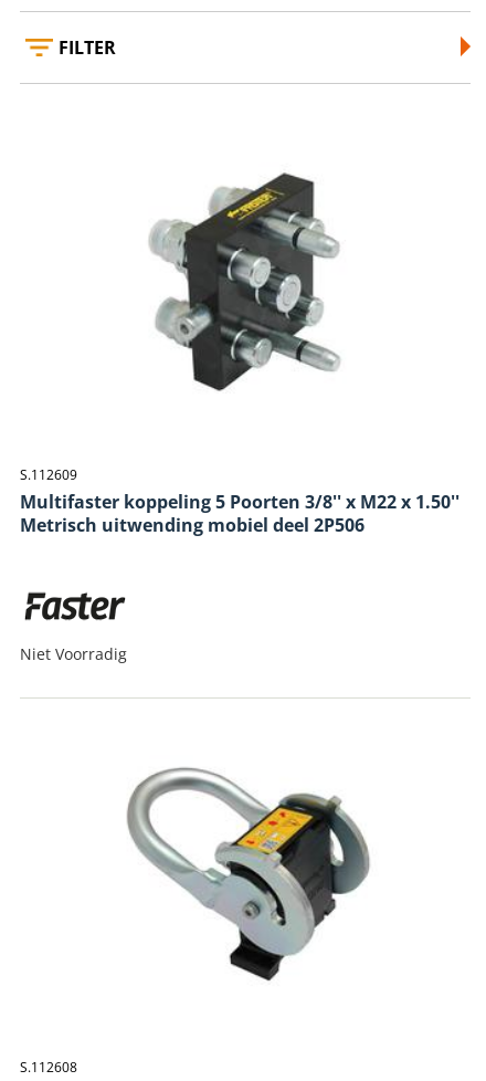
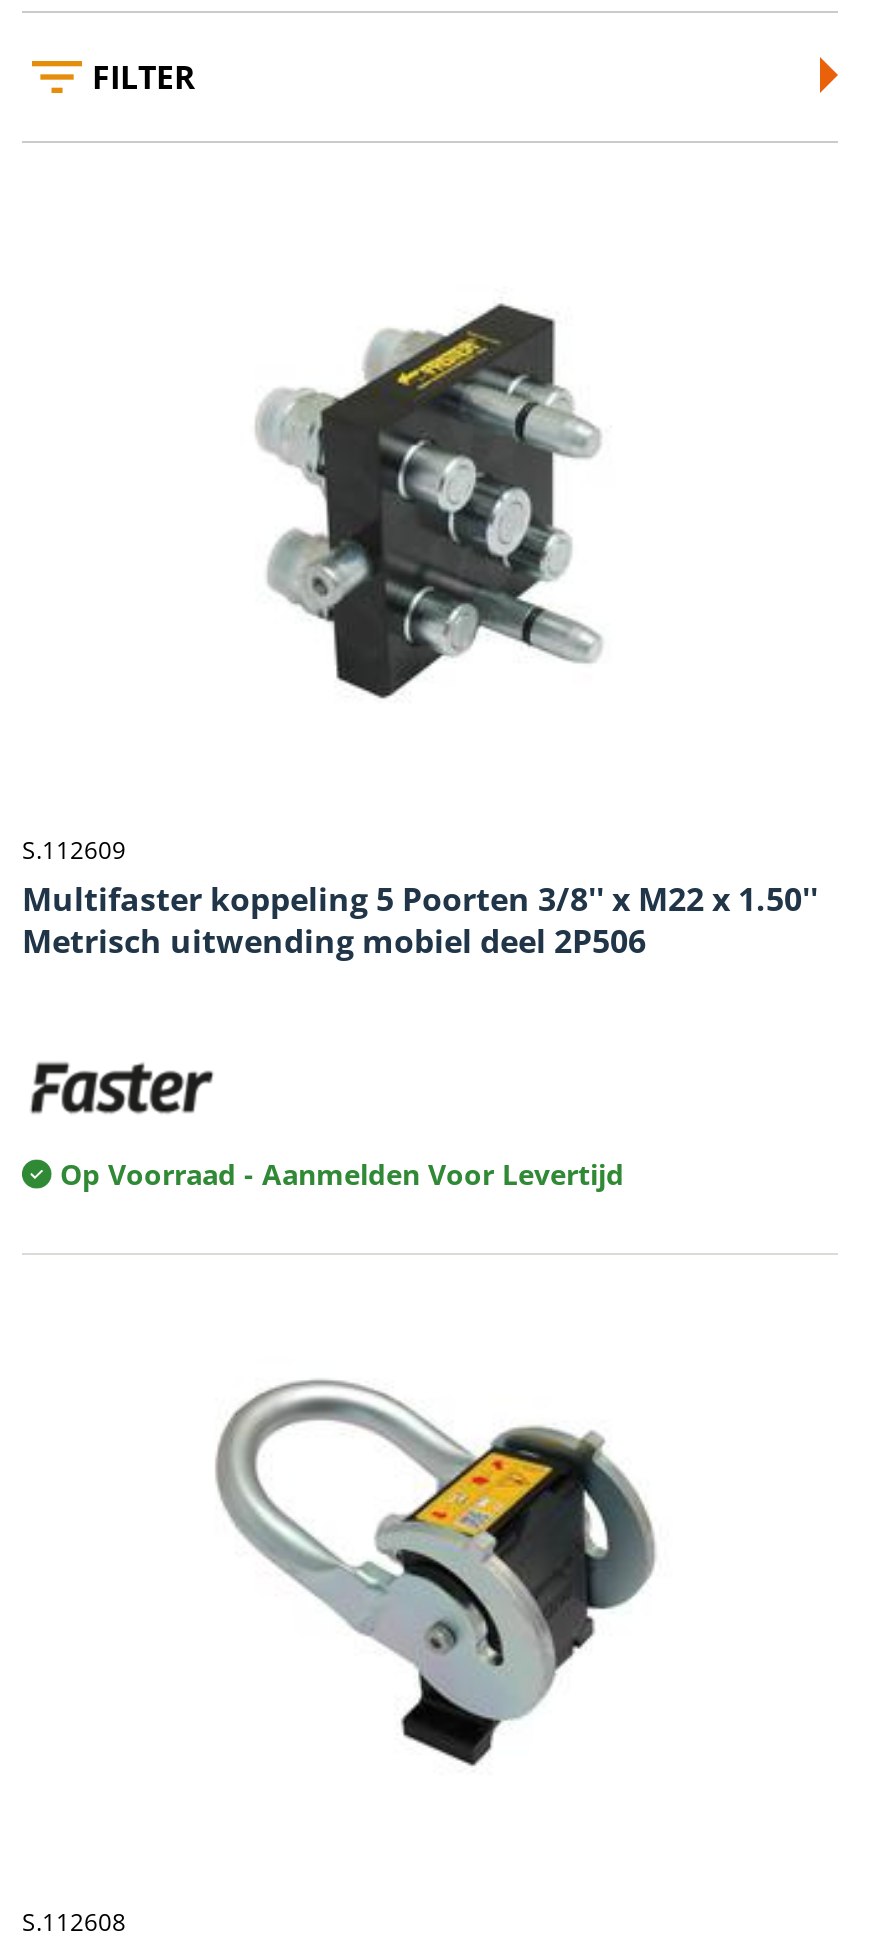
- Niet Voorradig
+ Op Voorraad - Aanmelden Voor Levertijd
